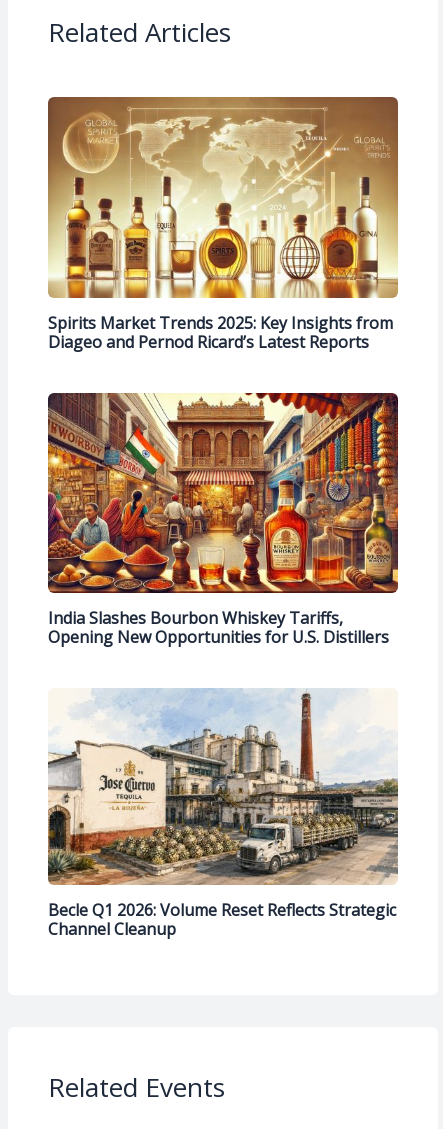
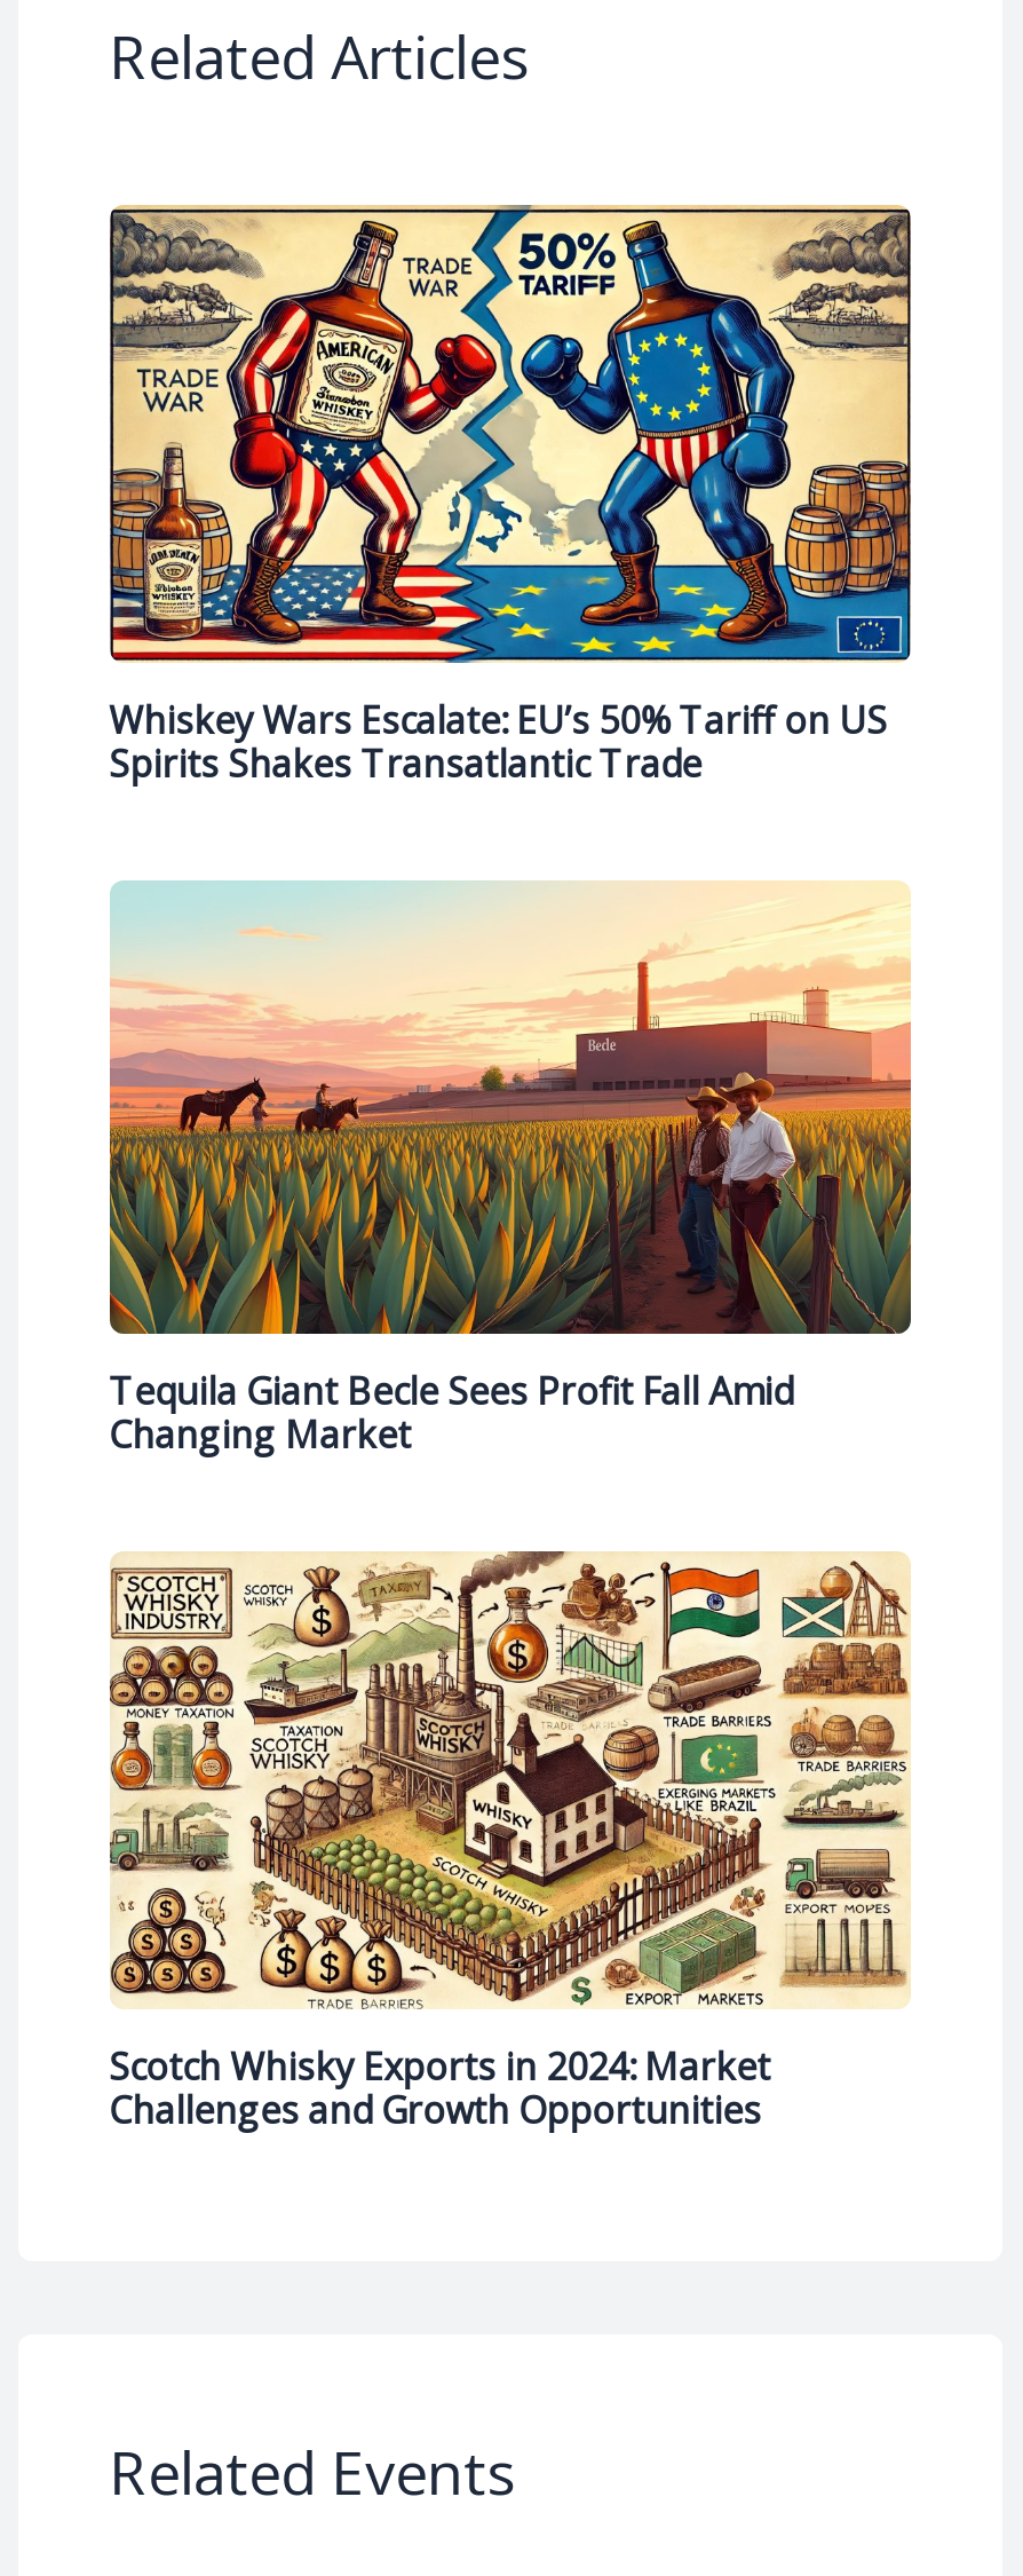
- [image]
- Spirits Market Trends 2025: Key Insights from
- Diageo and Pernod Ricard’s Latest Reports
+ [image]
+ Whiskey Wars Escalate: EU’s 50% Tariff on US
+ Spirits Shakes Transatlantic Trade

- [image]
- India Slashes Bourbon Whiskey Tariffs,
- Opening New Opportunities for U.S. Distillers
+ [image]
+ Tequila Giant Becle Sees Profit Fall Amid
+ Changing Market

- [image]
- Becle Q1 2026: Volume Reset Reflects Strategic
- Channel Cleanup
+ [image]
+ Scotch Whisky Exports in 2024: Market
+ Challenges and Growth Opportunities
